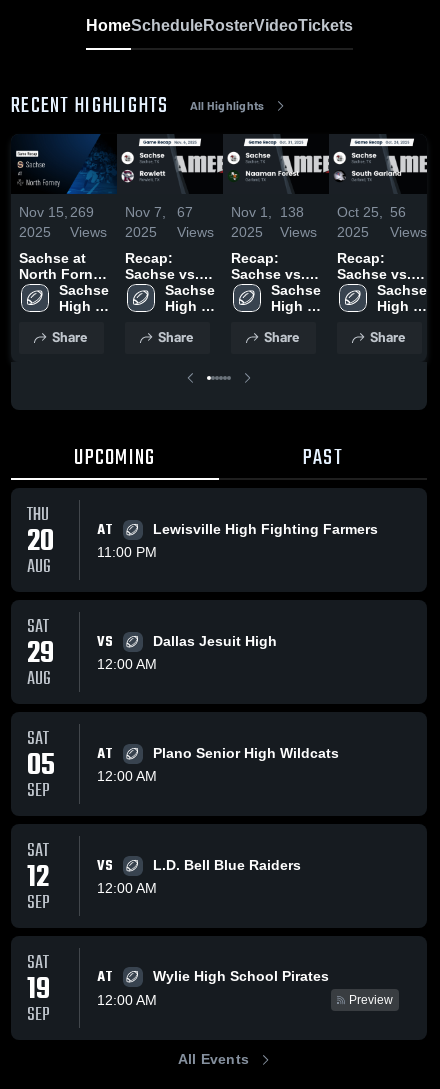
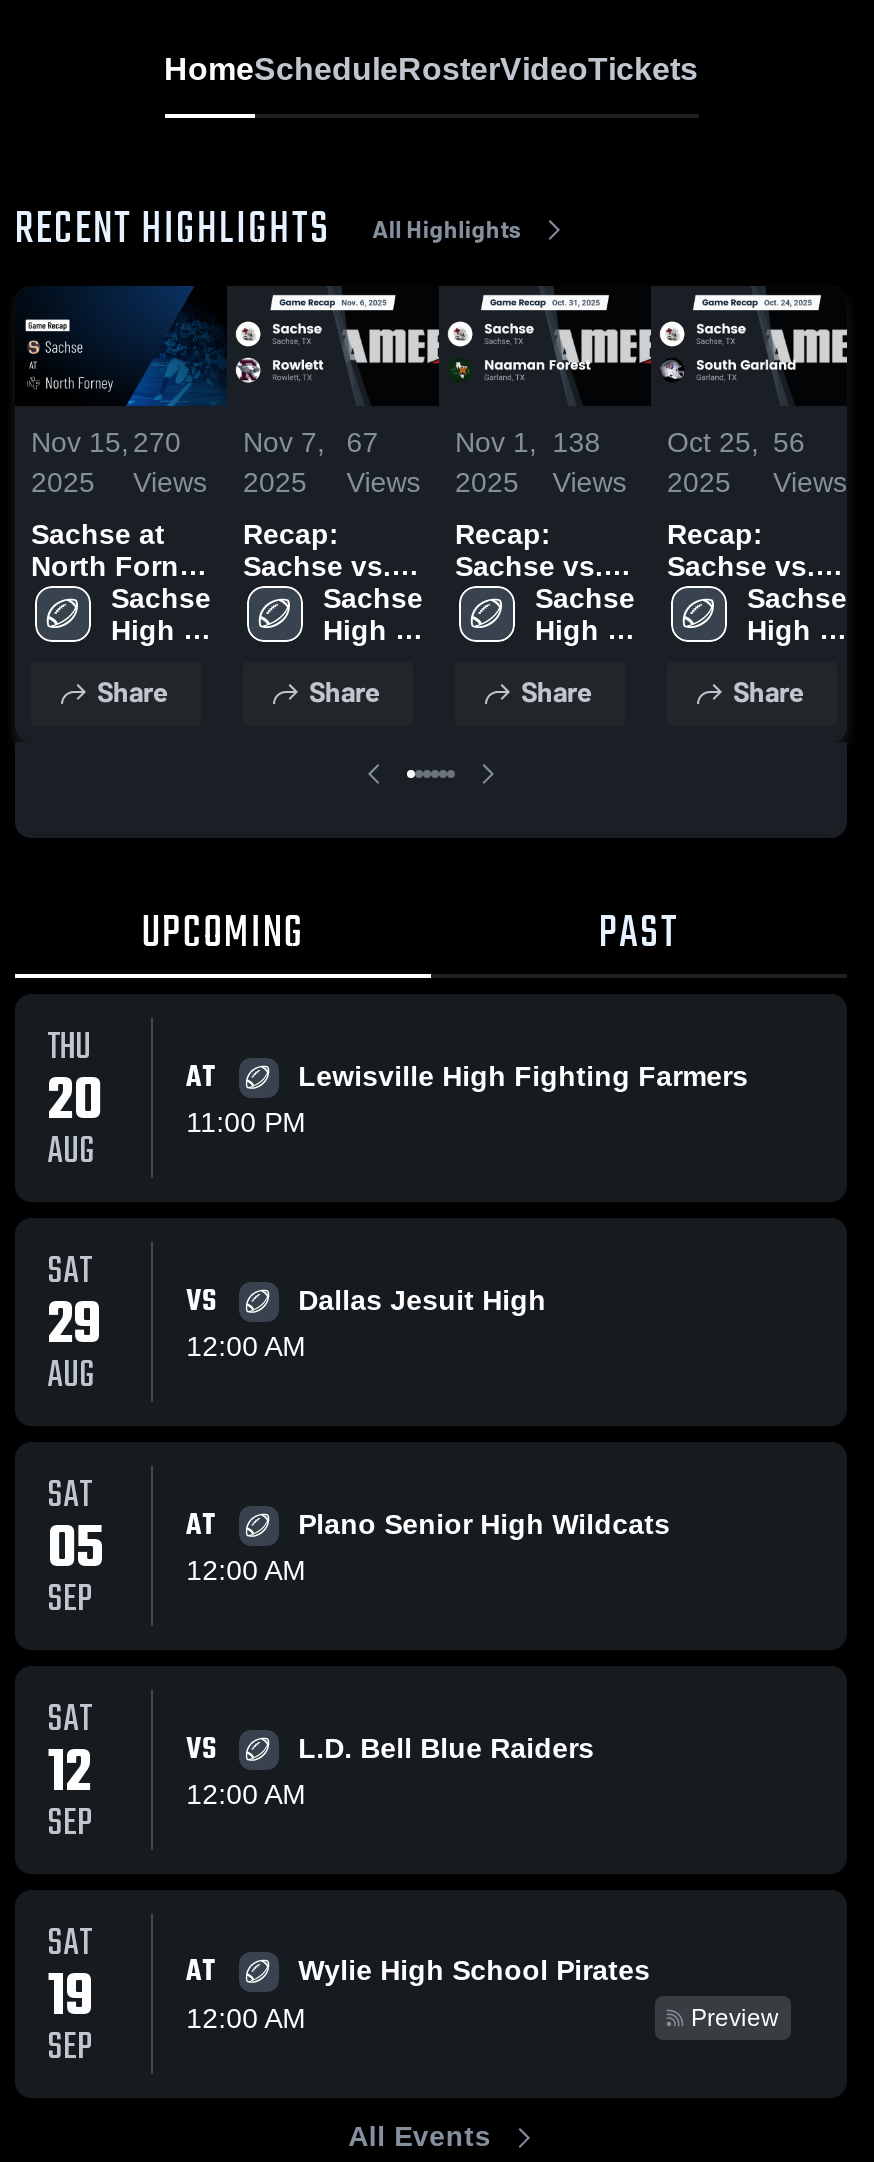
- Nov 15, 269 Nov 7, 67
+ Nov 15, 270 Nov 7, 67
